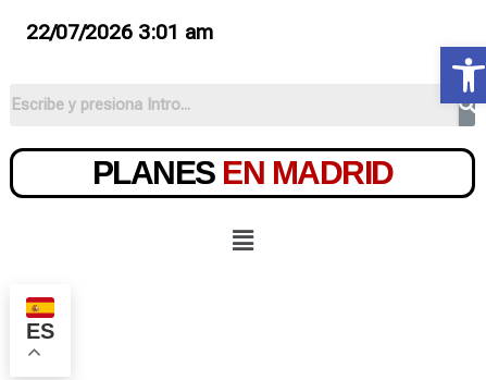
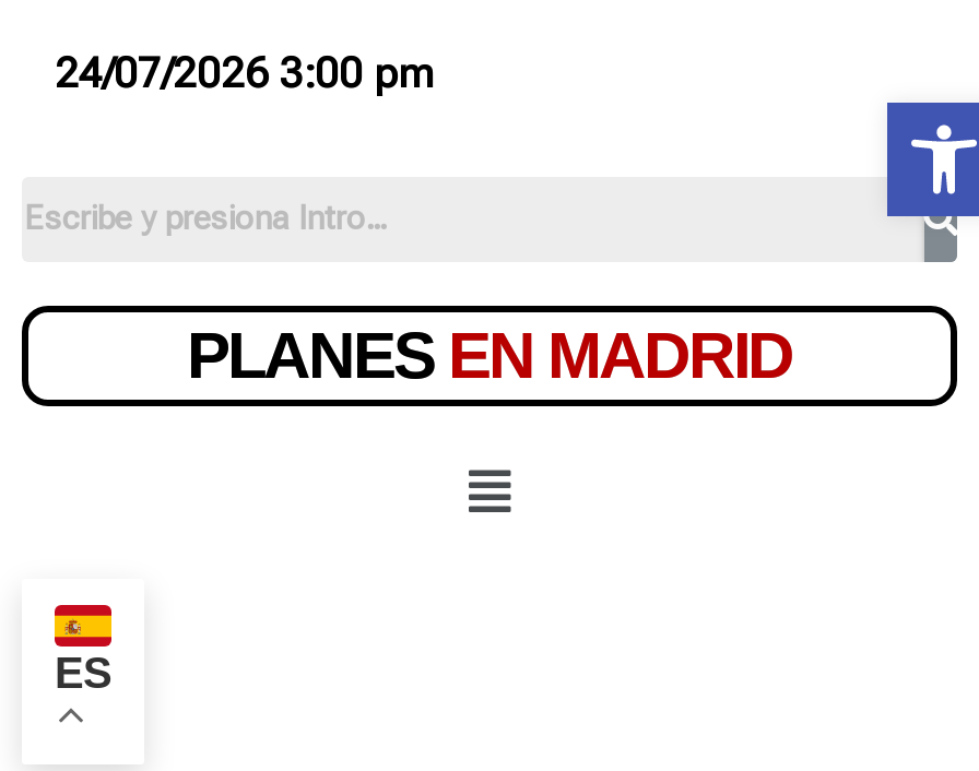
- 22/07/2026 3:01 am
+ 24/07/2026 3:00 pm
